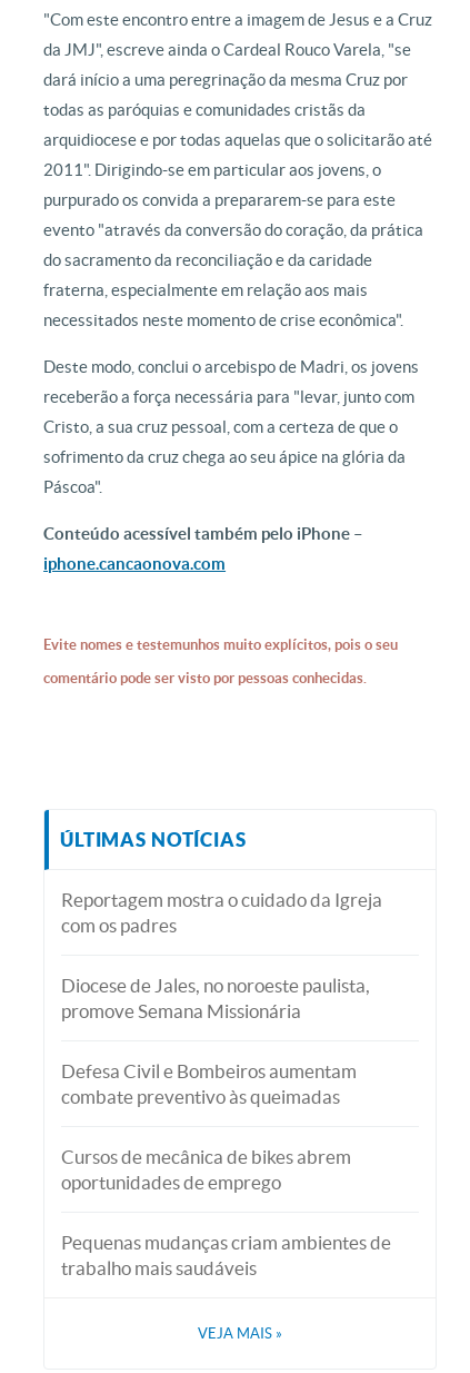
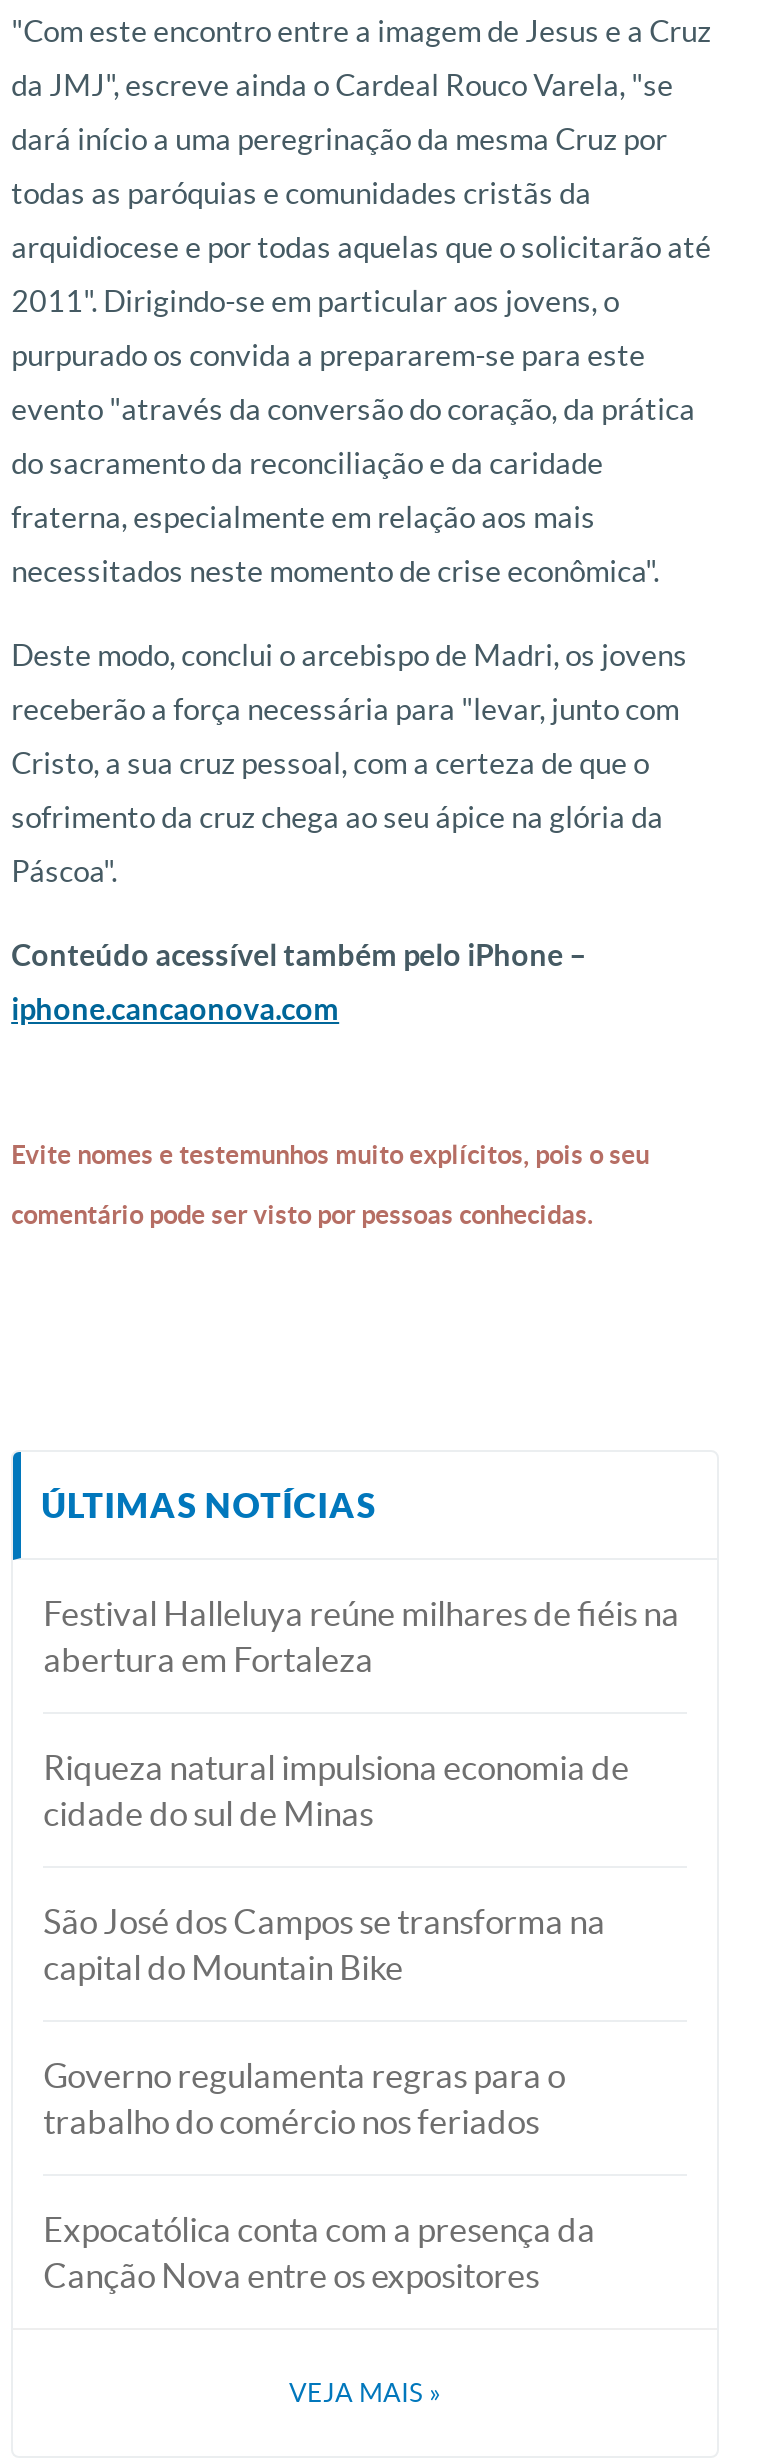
- Reportagem mostra o cuidado da Igreja
- com os padres
+ Festival Halleluya reúne milhares de fiéis na
+ abertura em Fortaleza

- Diocese de Jales, no noroeste paulista,
- promove Semana Missionária
+ Riqueza natural impulsiona economia de
+ cidade do sul de Minas

- Defesa Civil e Bombeiros aumentam
- combate preventivo às queimadas
+ São José dos Campos se transforma na
+ capital do Mountain Bike

- Cursos de mecânica de bikes abrem
- oportunidades de emprego
+ Governo regulamenta regras para o
+ trabalho do comércio nos feriados

- Pequenas mudanças criam ambientes de
- trabalho mais saudáveis
+ Expocatólica conta com a presença da
+ Canção Nova entre os expositores
